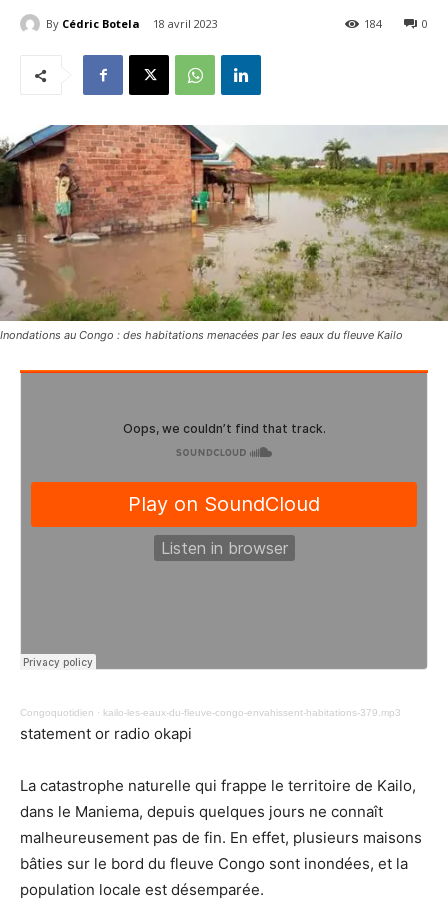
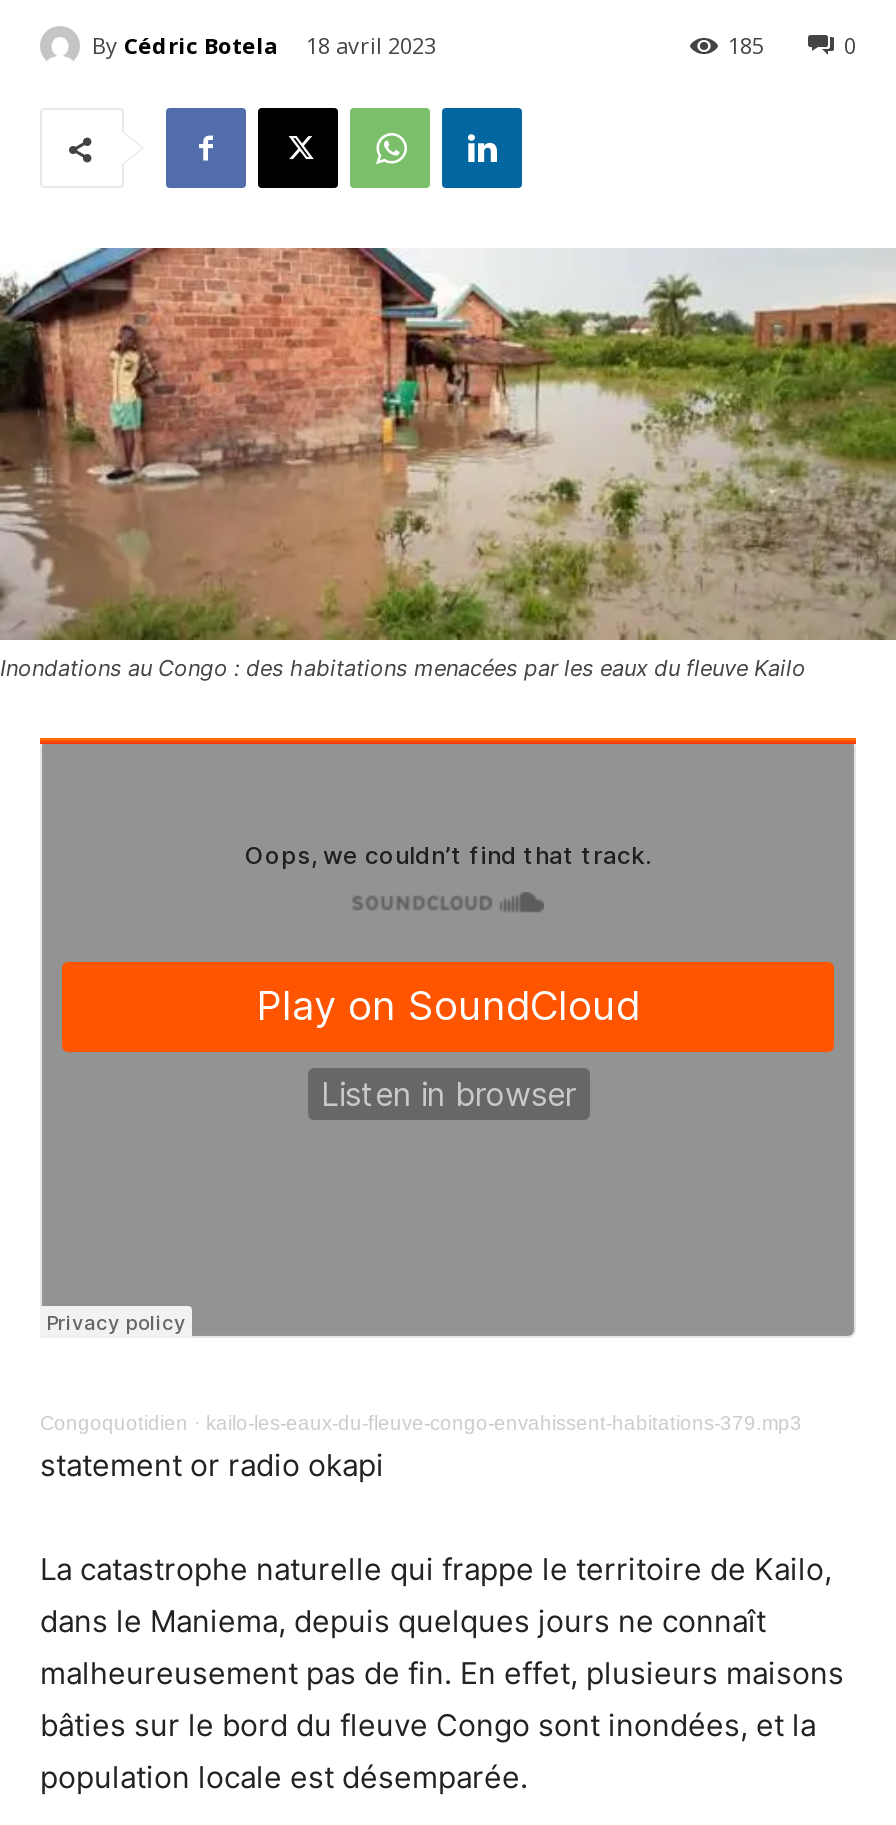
- 184
+ 185
